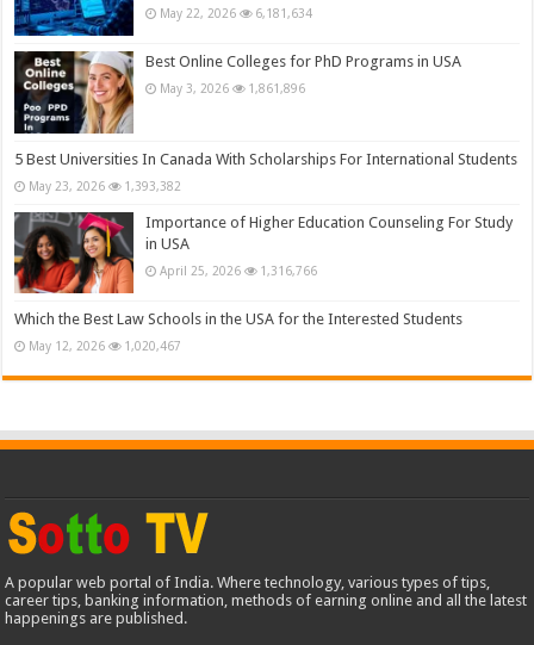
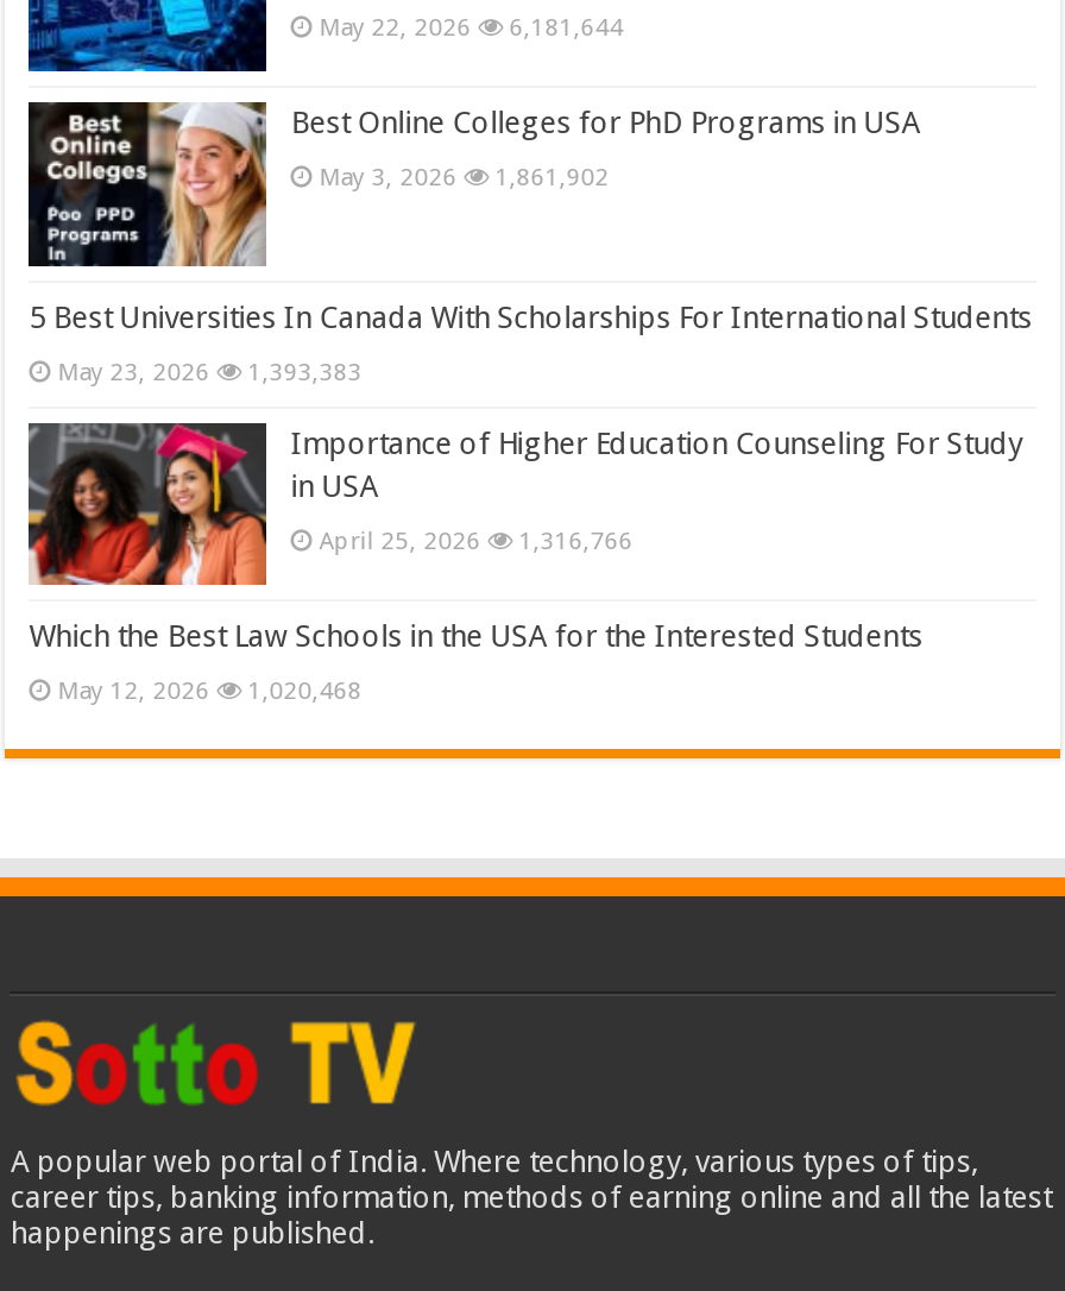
- May 22, 2026 6,181,634
+ May 22, 2026 6,181,644

- May 3, 2026 1,861,896
+ May 3, 2026 1,861,902

- May 23, 2026 1,393,382
+ May 23, 2026 1,393,383

- May 12, 2026 1,020,467
+ May 12, 2026 1,020,468
